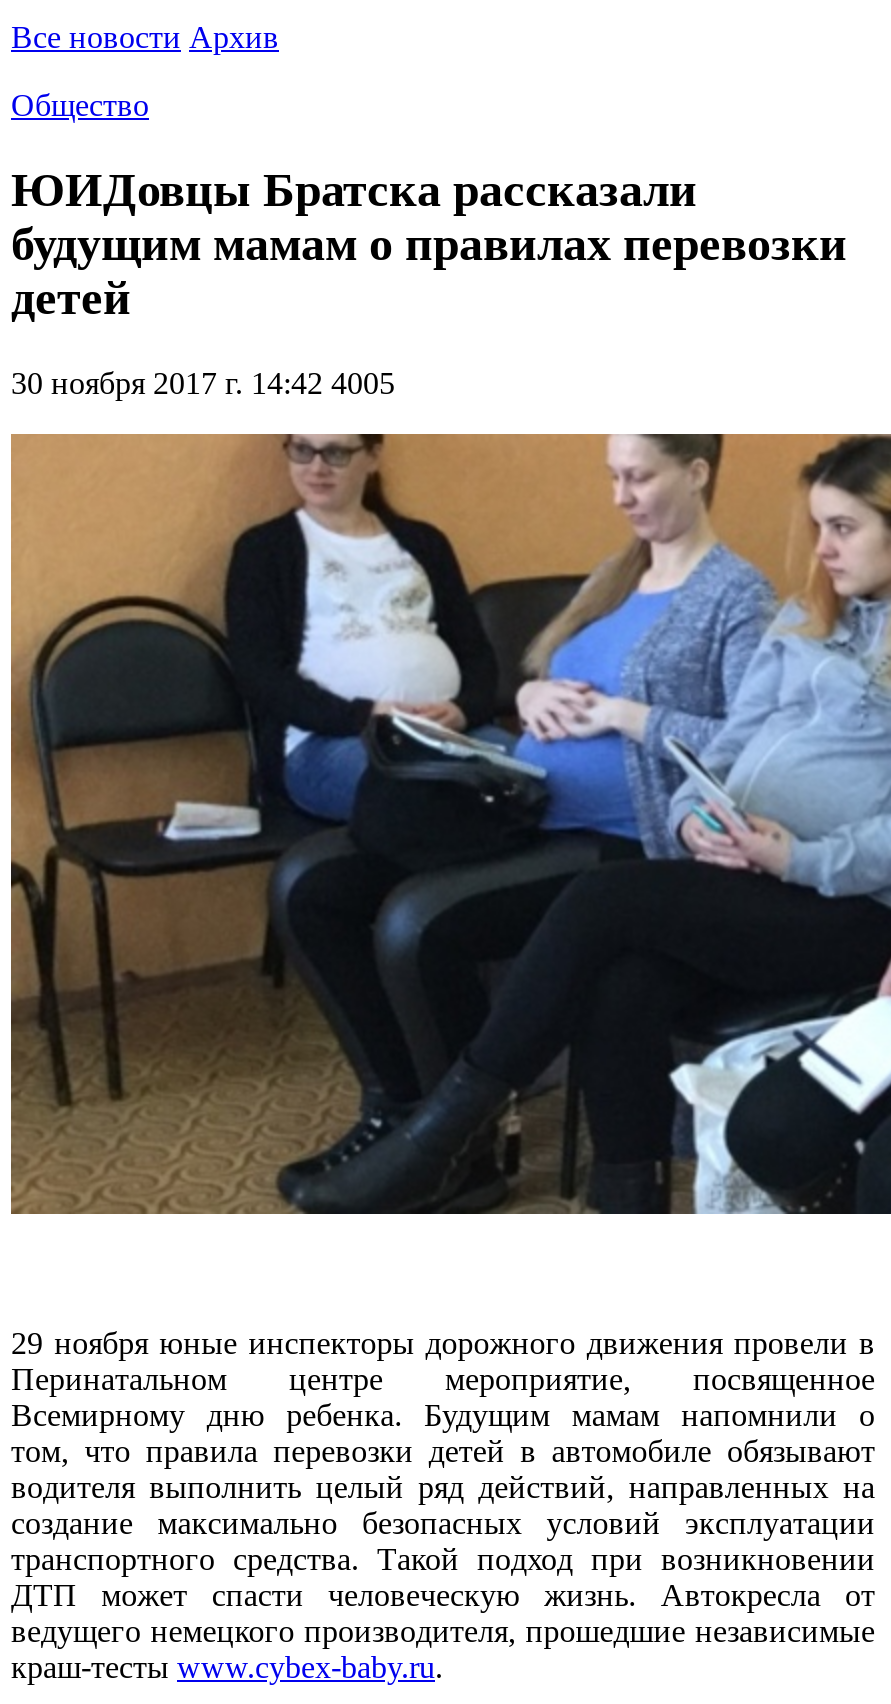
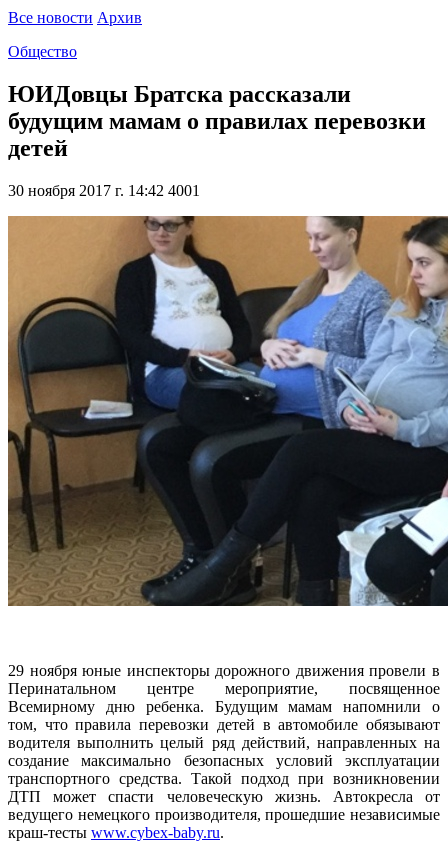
- 30 ноября 2017 г. 14:42 4005
+ 30 ноября 2017 г. 14:42 4001
